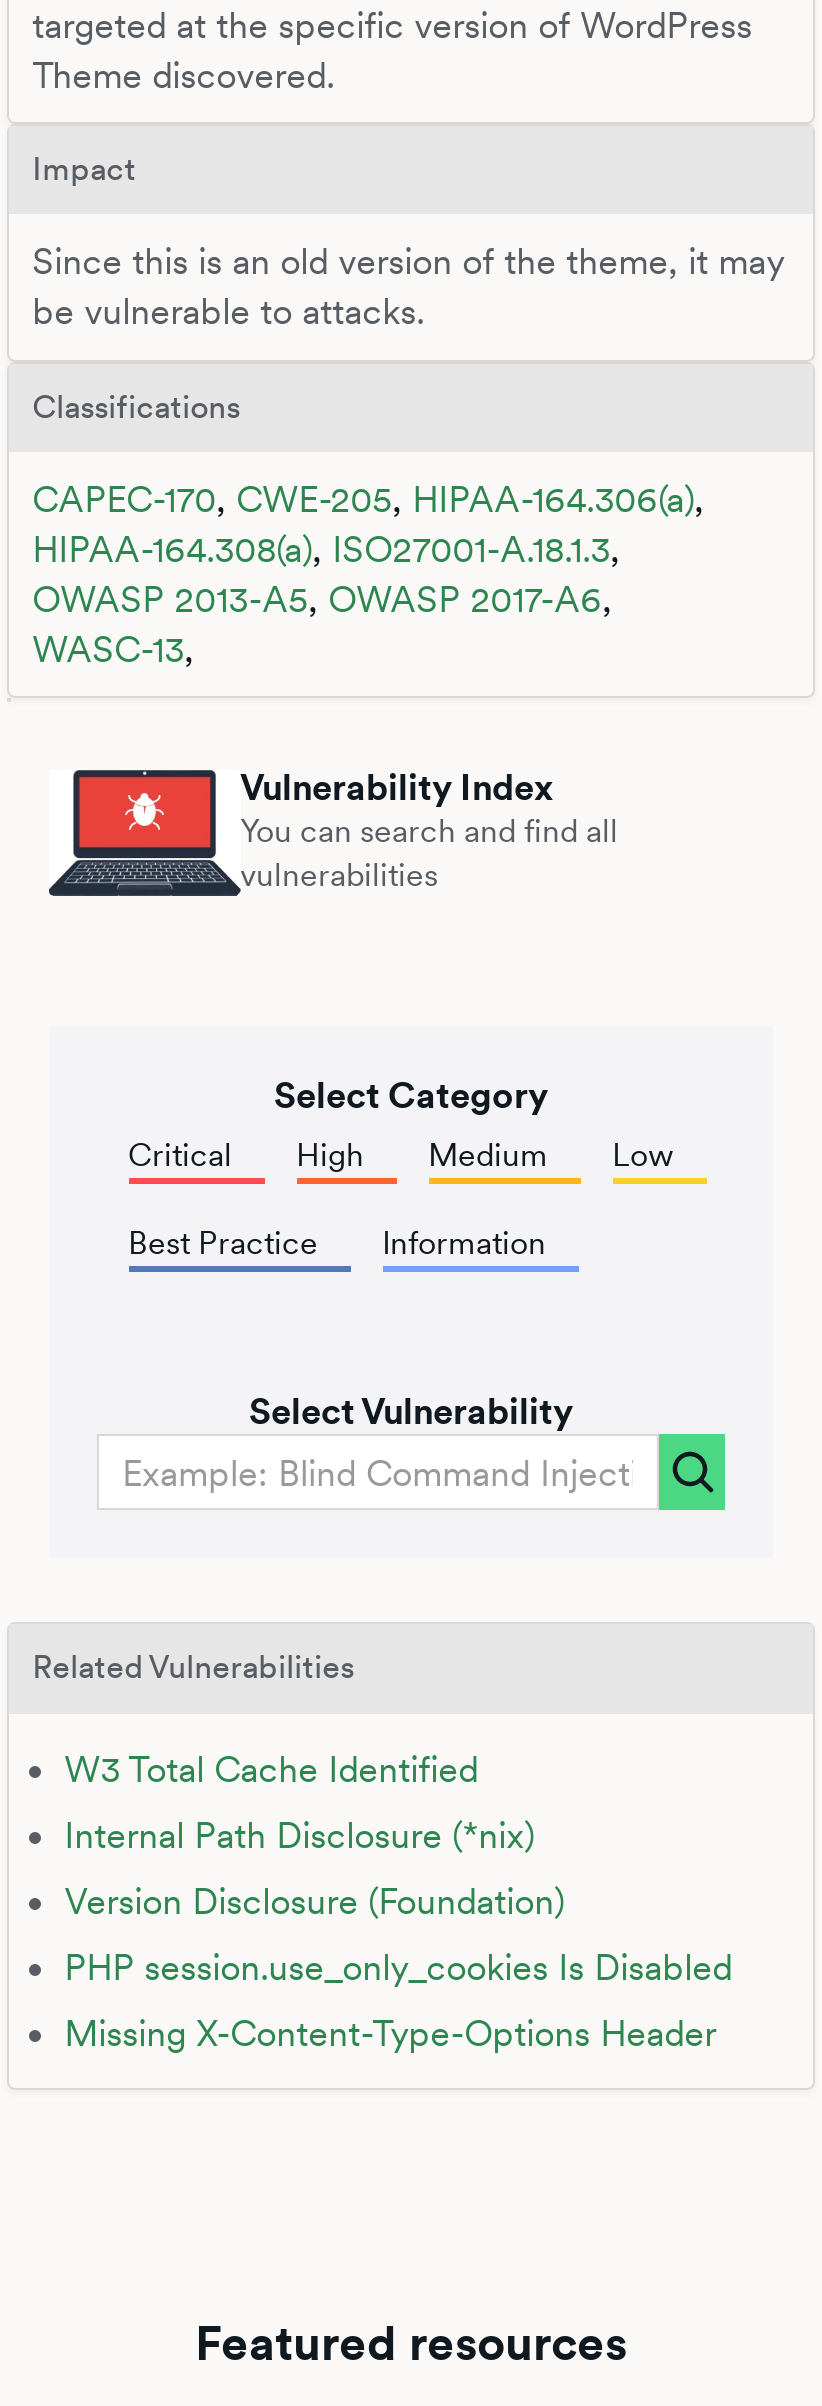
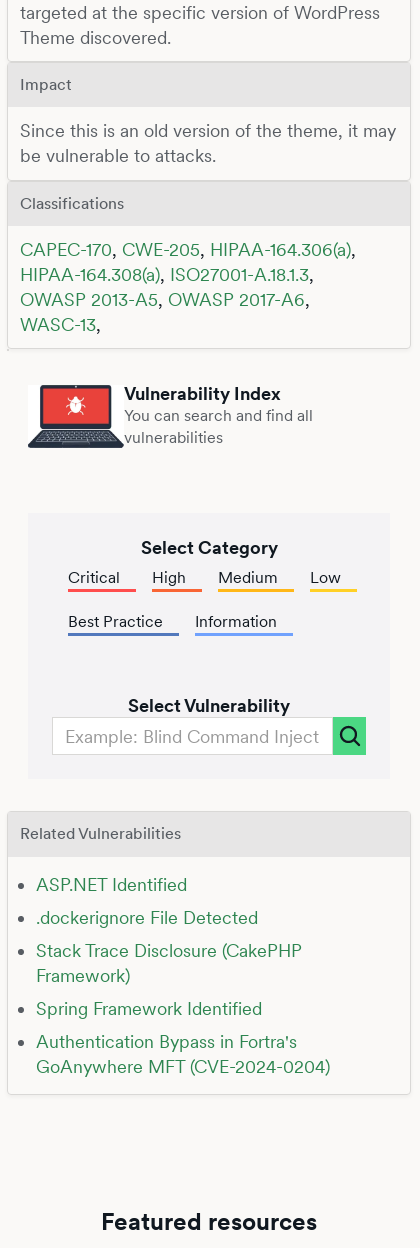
- W3 Total Cache Identified
+ ASP.NET Identified

- Internal Path Disclosure (*nix)
+ .dockerignore File Detected

- Version Disclosure (Foundation)
+ Stack Trace Disclosure (CakePHP
+ Framework)

- PHP session.use_only_cookies Is Disabled
+ Spring Framework Identified

- Missing X-Content-Type-Options Header
+ Authentication Bypass in Fortra's
+ GoAnywhere MFT (CVE-2024-0204)
